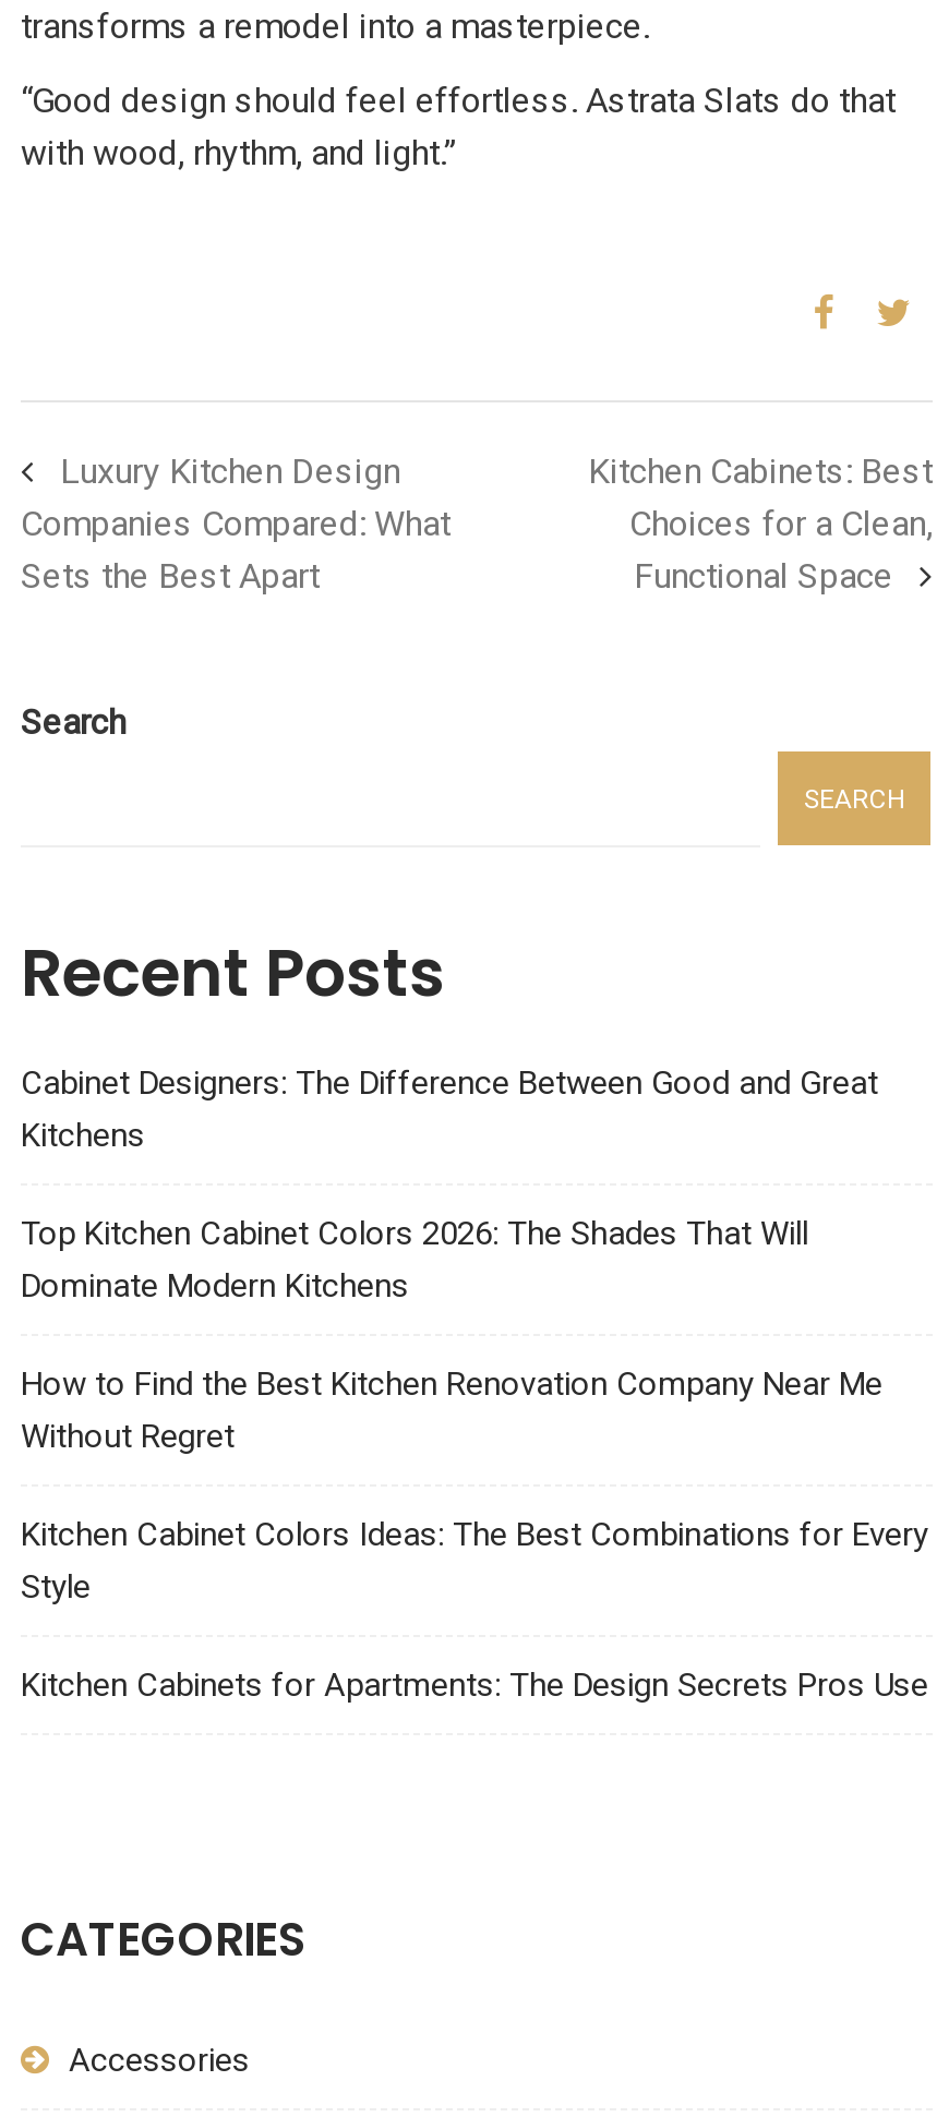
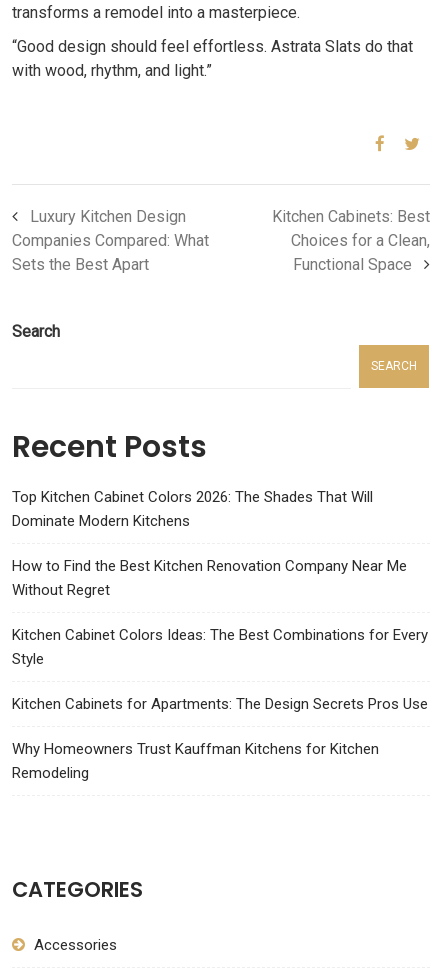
- Cabinet Designers: The Difference Between Good and Great
- Kitchens

moved up: Top Kitchen Cabinet Colors 2026: The Shades That Will | Dominate Modern Kitchens | How to Find the Best Kitchen Renovation Company Near Me | Without Regret | Kitchen Cabinet Colors Ideas: The Best Combinations for Every | Style | Kitchen Cabinets for Apartments: The Design Secrets Pros Use

+ Why Homeowners Trust Kauffman Kitchens for Kitchen
+ Remodeling
